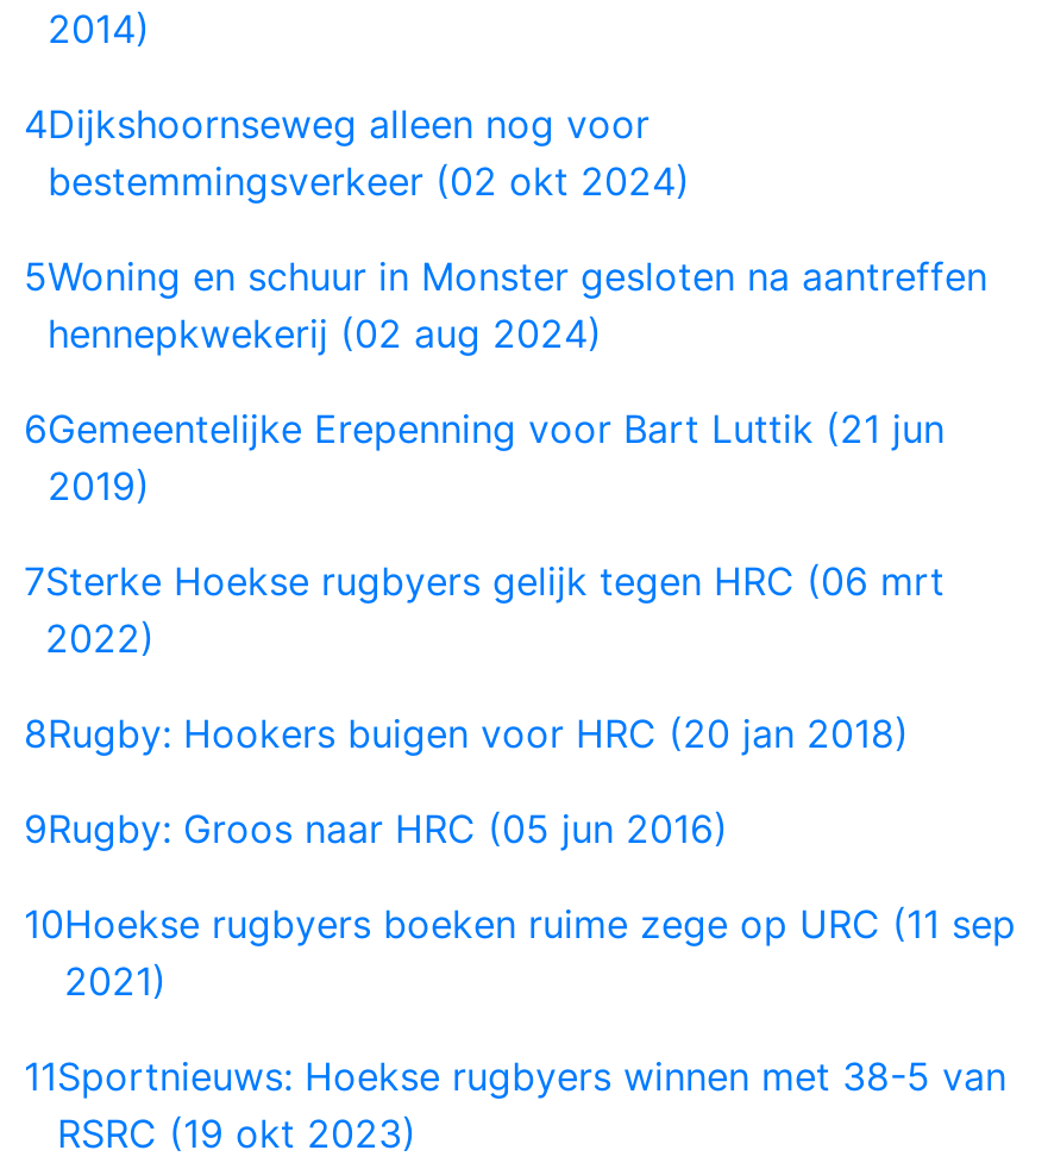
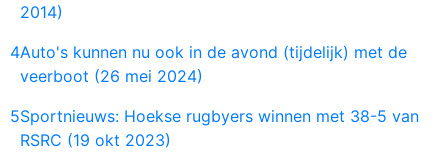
- 4Dijkshoornseweg alleen nog voor
- bestemmingsverkeer (02 okt 2024)
- 5Woning en schuur in Monster gesloten na aantreffen
- hennepkwekerij (02 aug 2024)
- 6Gemeentelijke Erepenning voor Bart Luttik (21 jun
- 2019)
- 7Sterke Hoekse rugbyers gelijk tegen HRC (06 mrt
- 2022)
- 8Rugby: Hookers buigen voor HRC (20 jan 2018)
- 9Rugby: Groos naar HRC (05 jun 2016)
- 10Hoekse rugbyers boeken ruime zege op URC (11 sep
- 2021)
- 11Sportnieuws: Hoekse rugbyers winnen met 38-5 van
+ 4Auto's kunnen nu ook in de avond (tijdelijk) met de
+ veerboot (26 mei 2024)
+ 5Sportnieuws: Hoekse rugbyers winnen met 38-5 van
